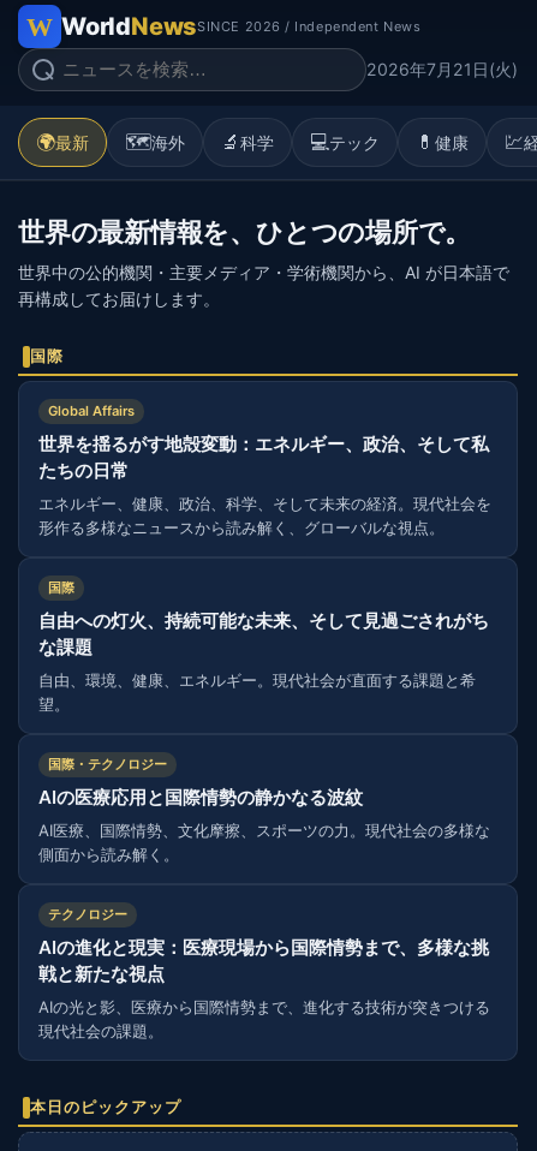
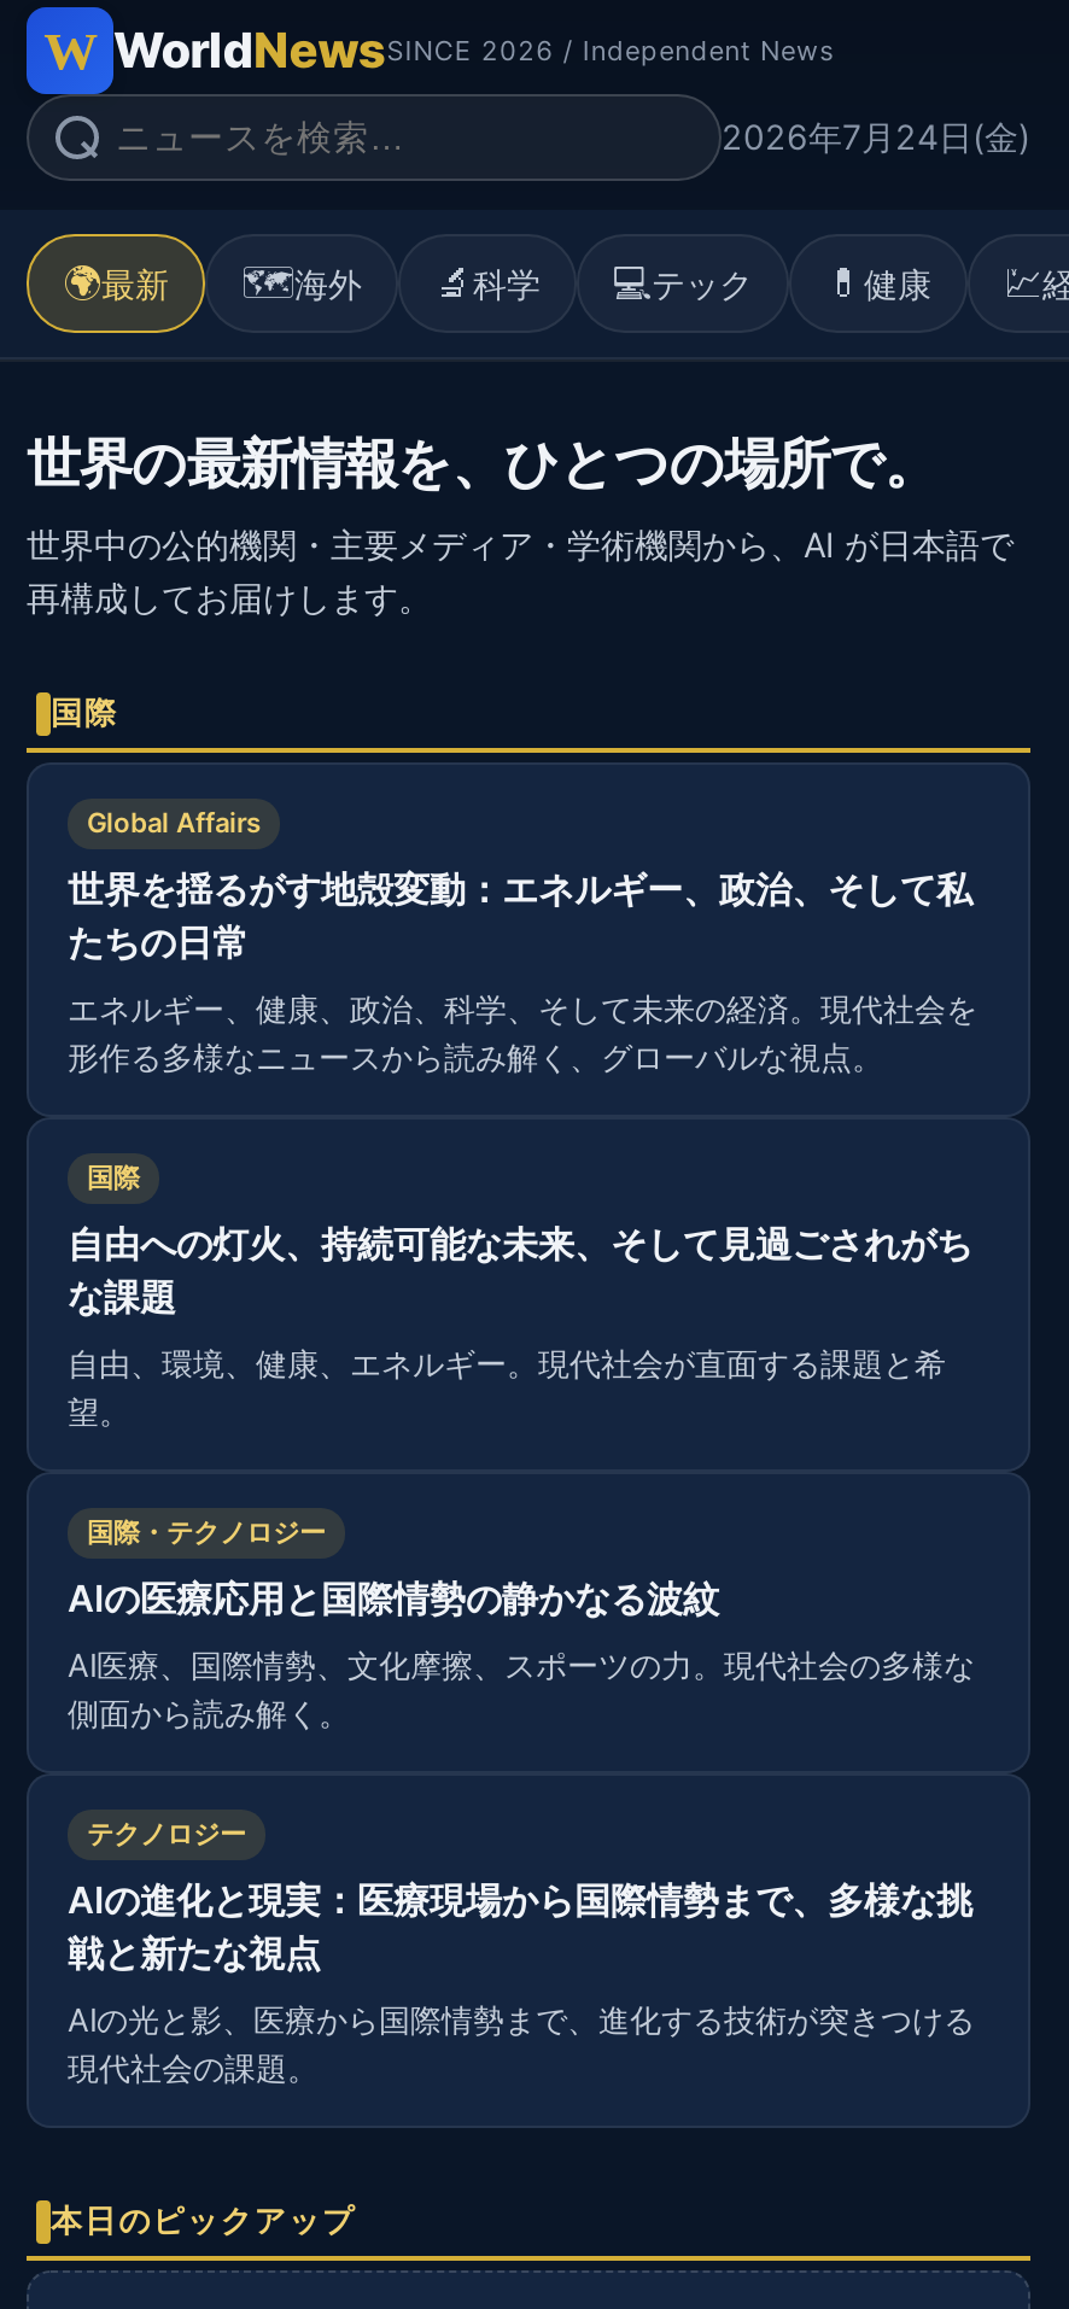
- 2026年7月21日(火)
+ 2026年7月24日(金)
